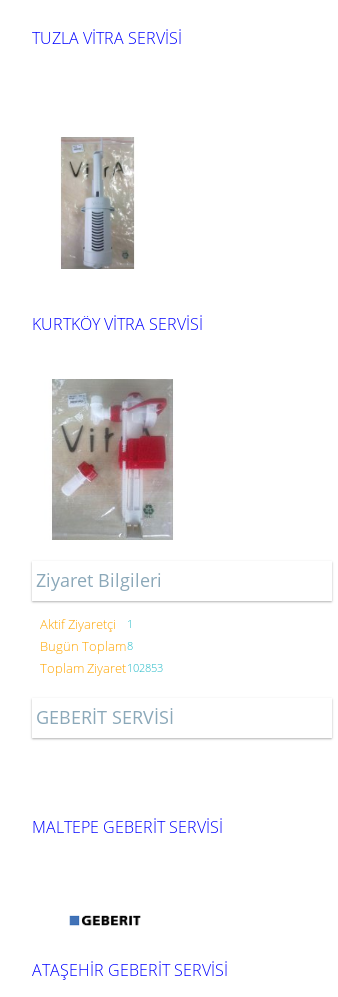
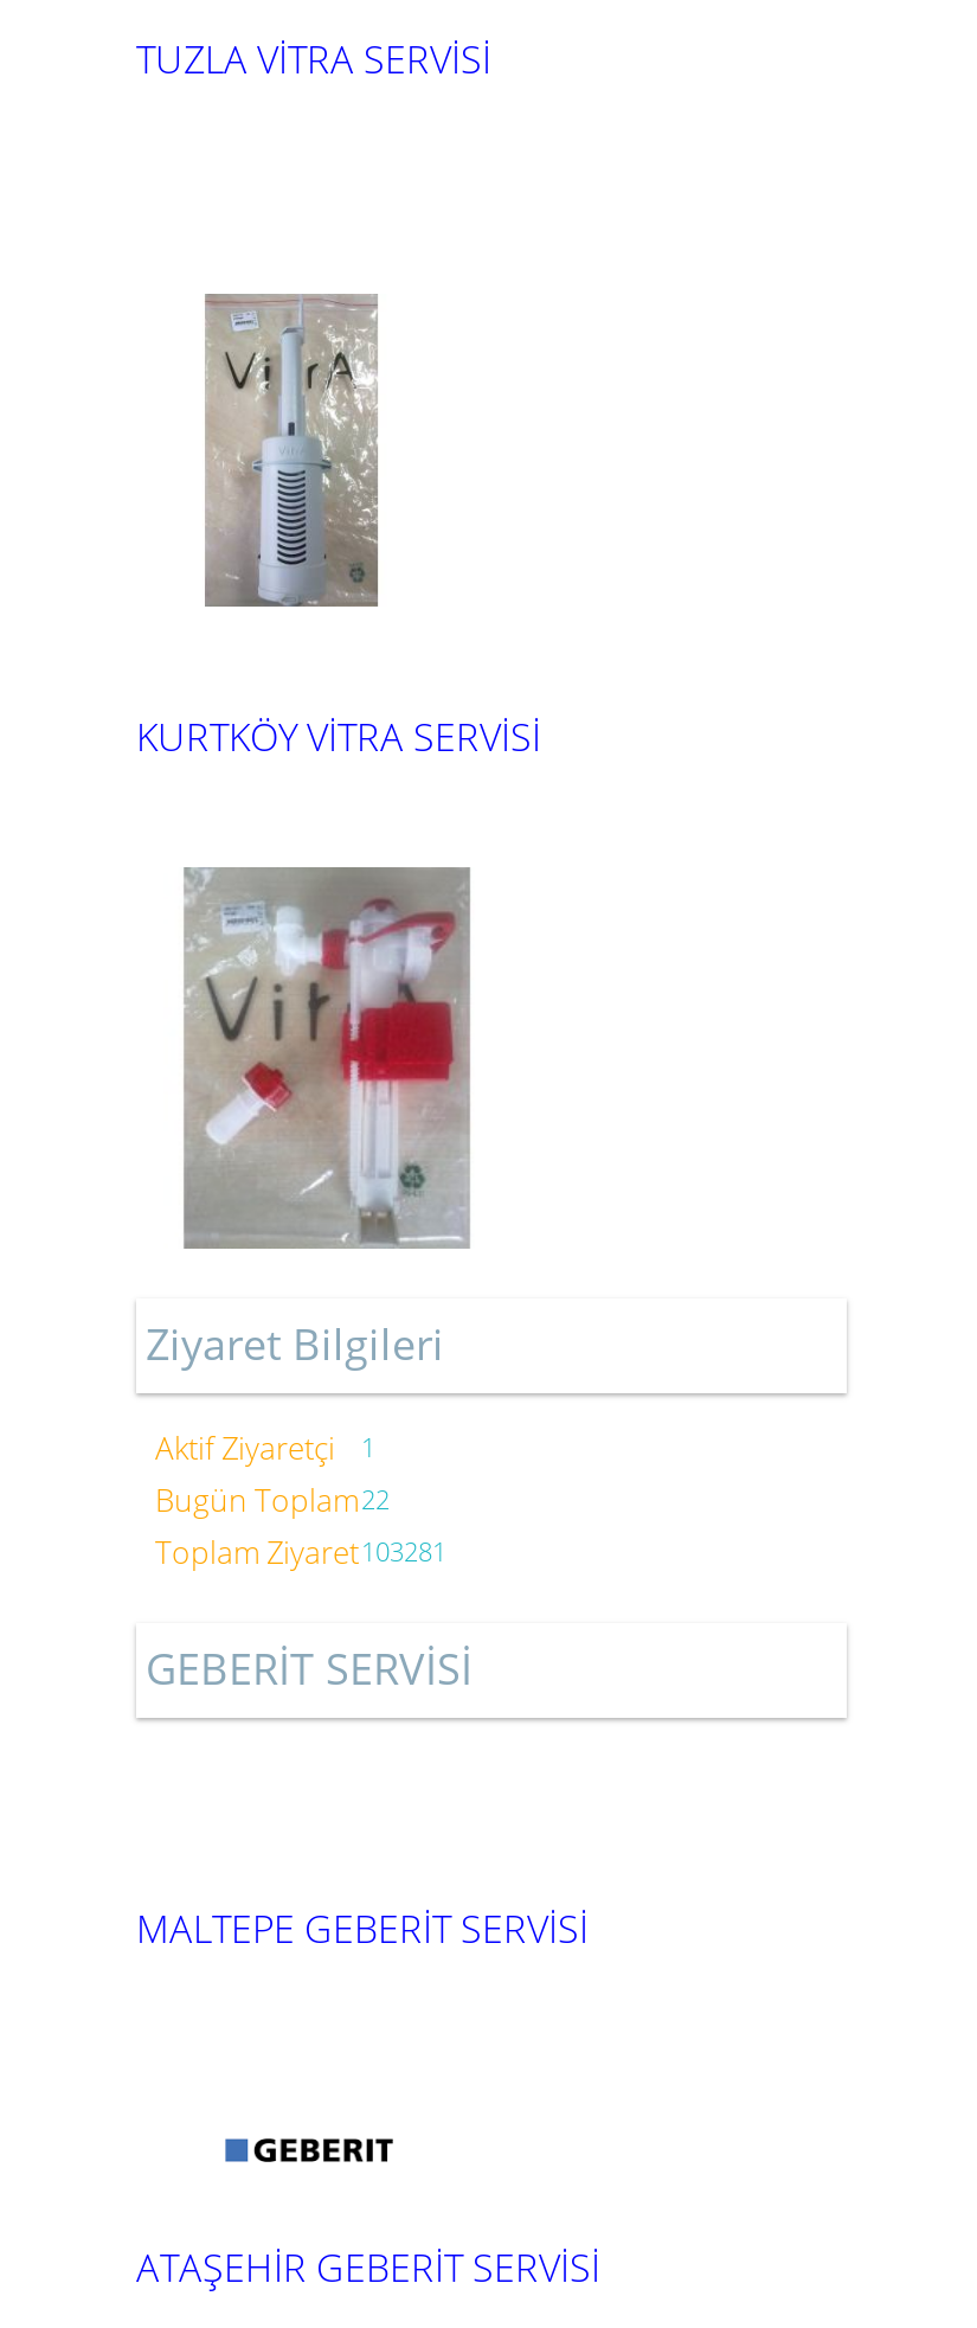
- Bugün Toplam8
+ Bugün Toplam22

- Toplam Ziyaret102853
+ Toplam Ziyaret103281
